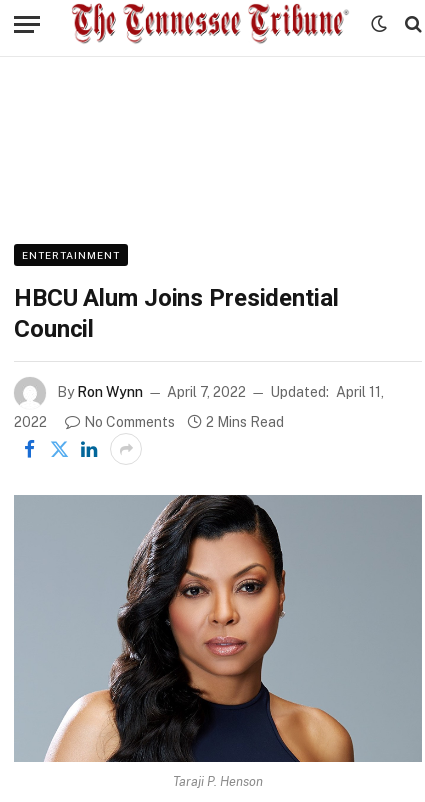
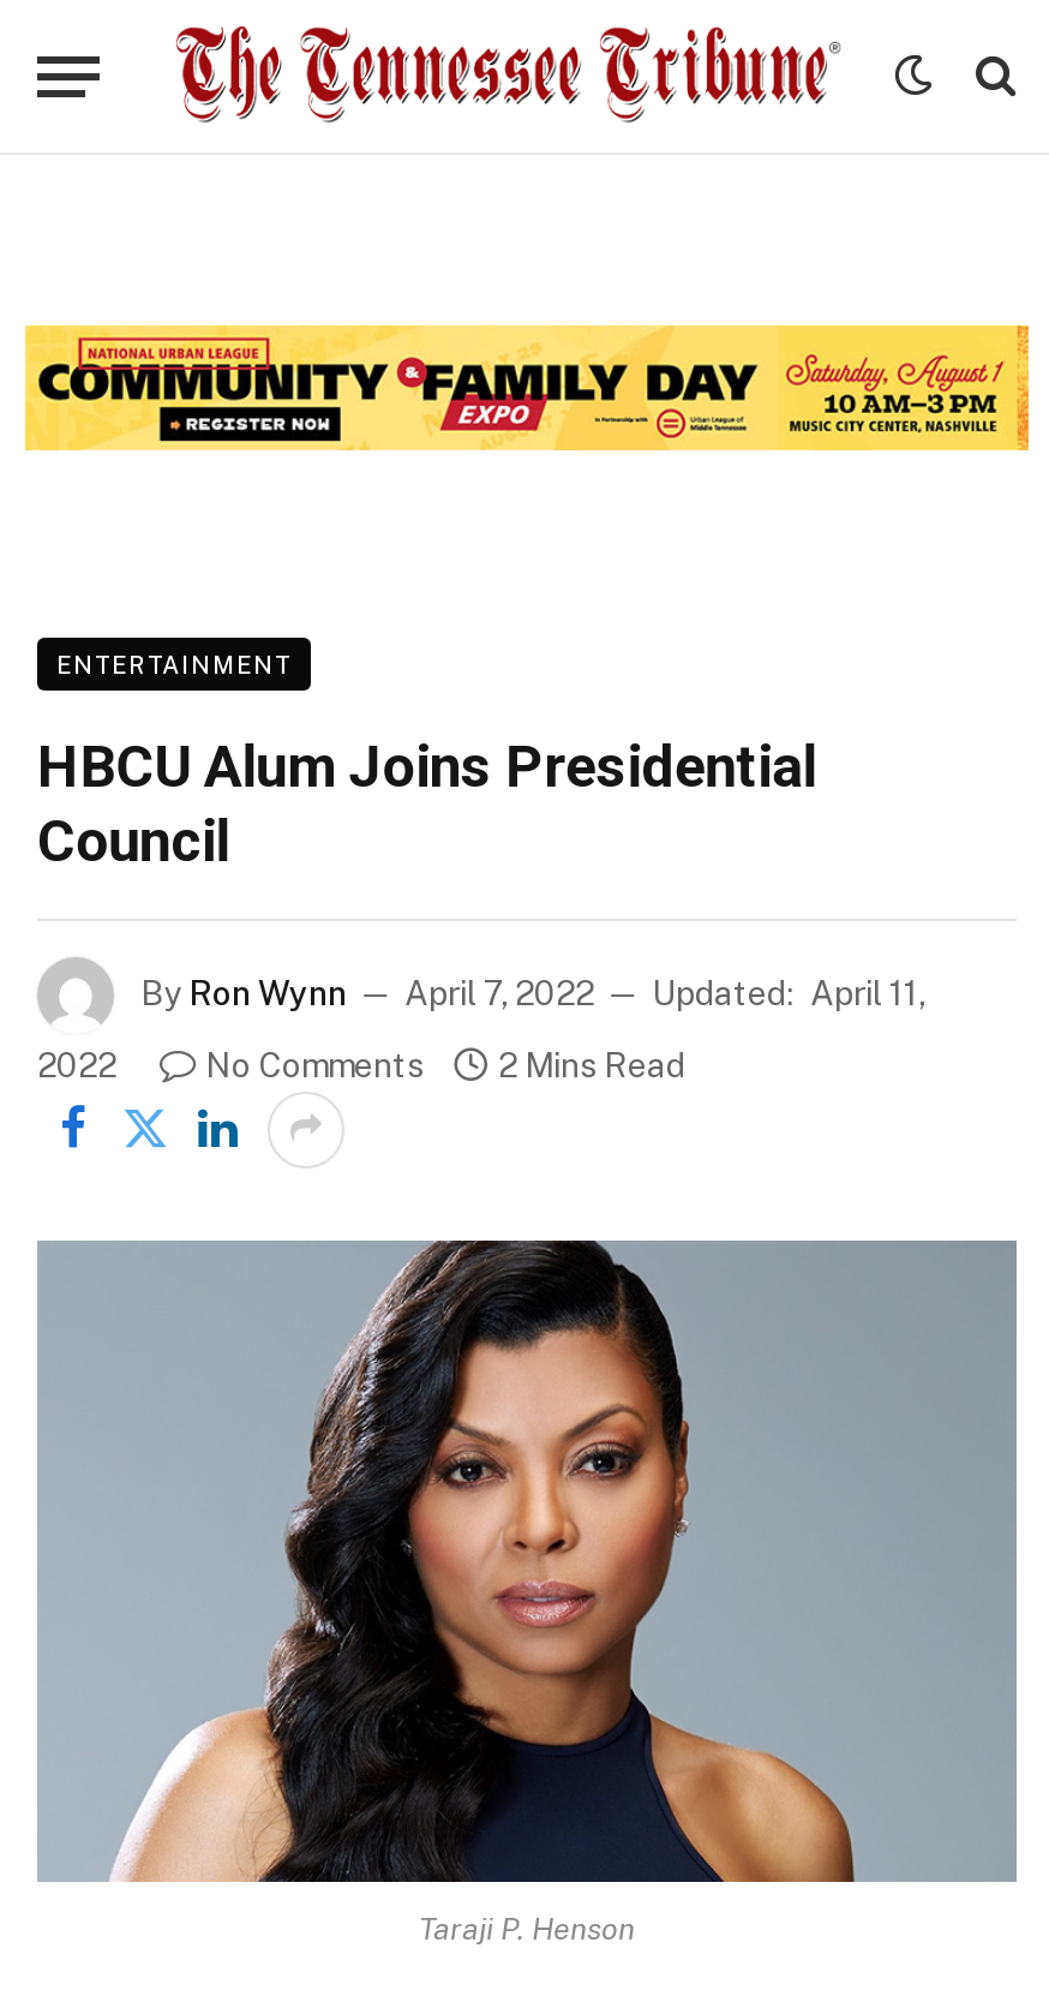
+ [image]
